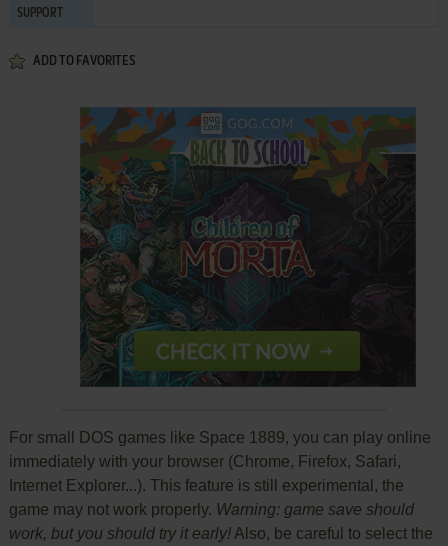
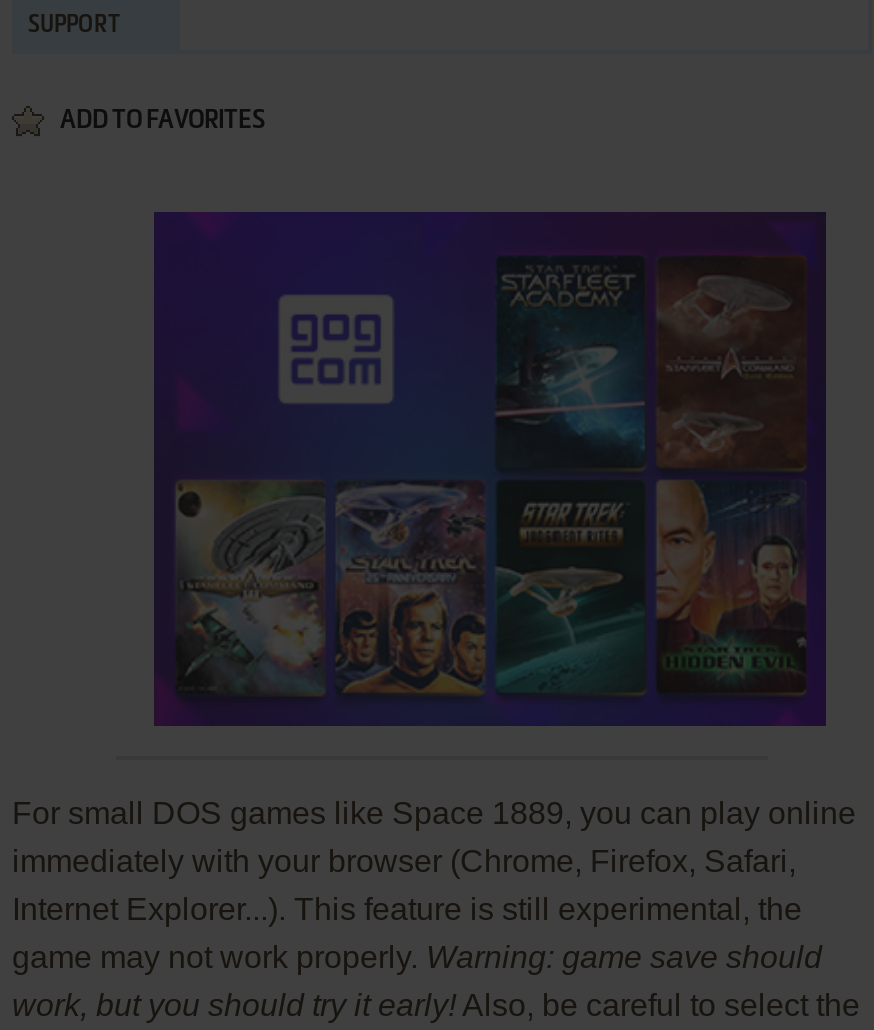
- [image]
+ [image]
